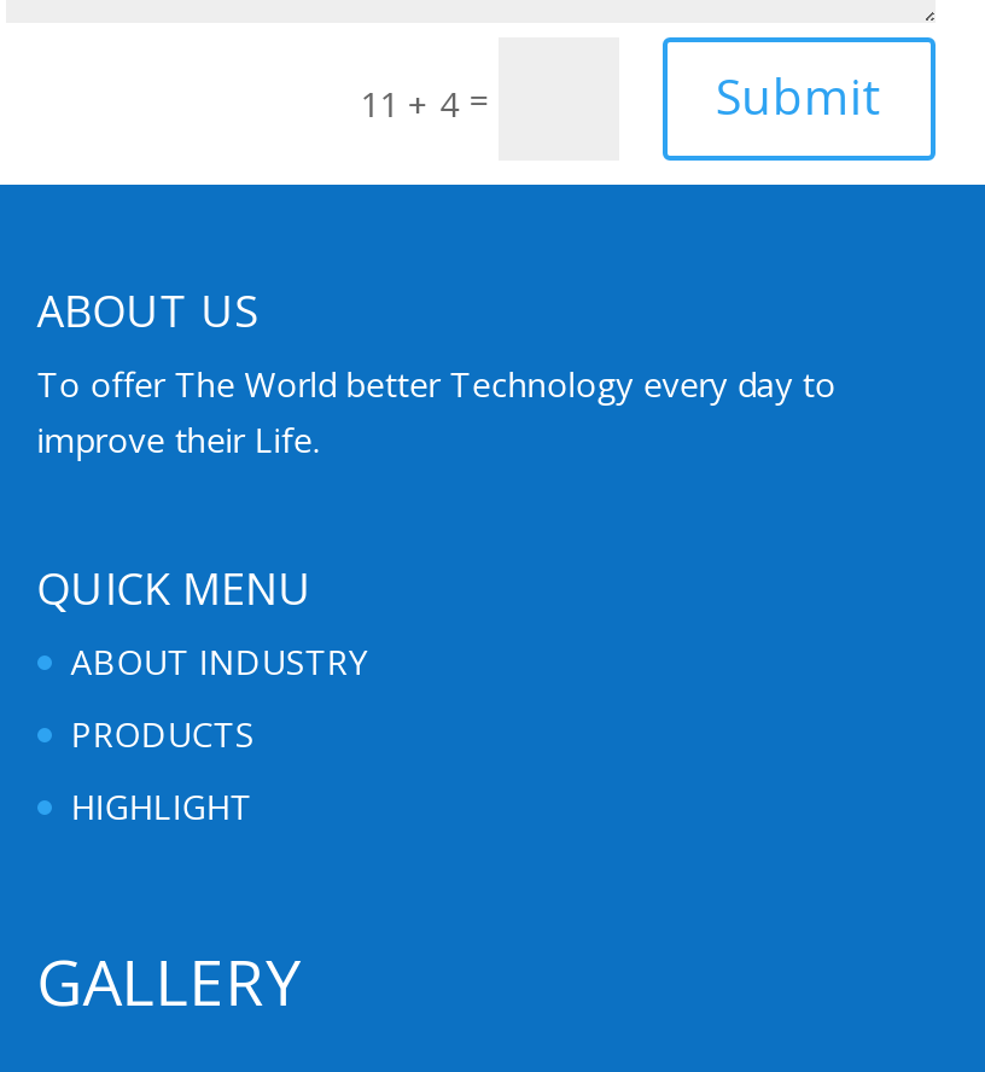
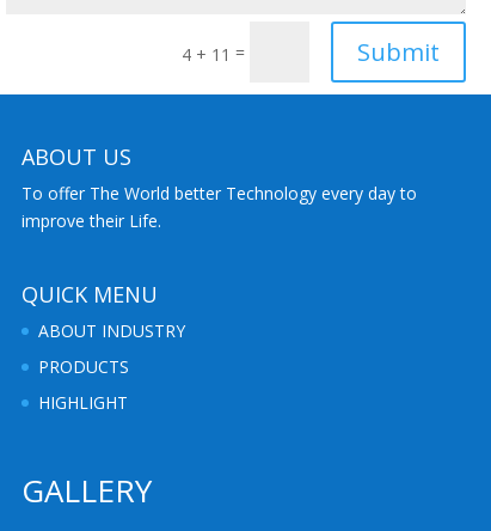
- 11 + 4 =
+ 4 + 11 =
